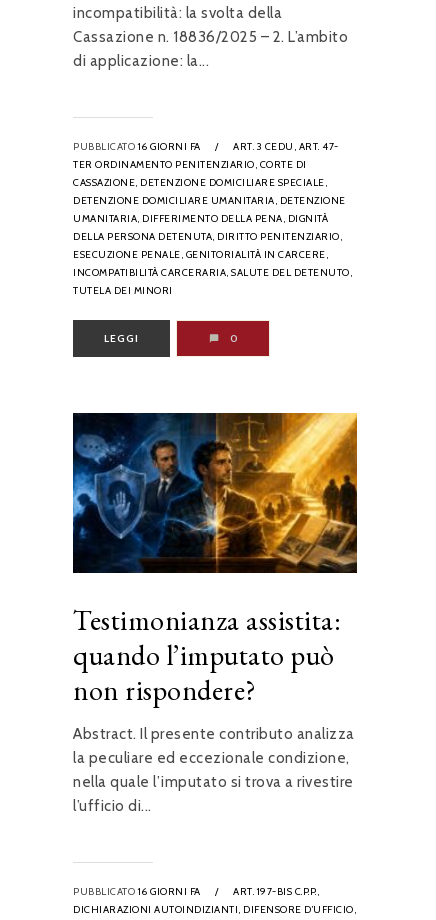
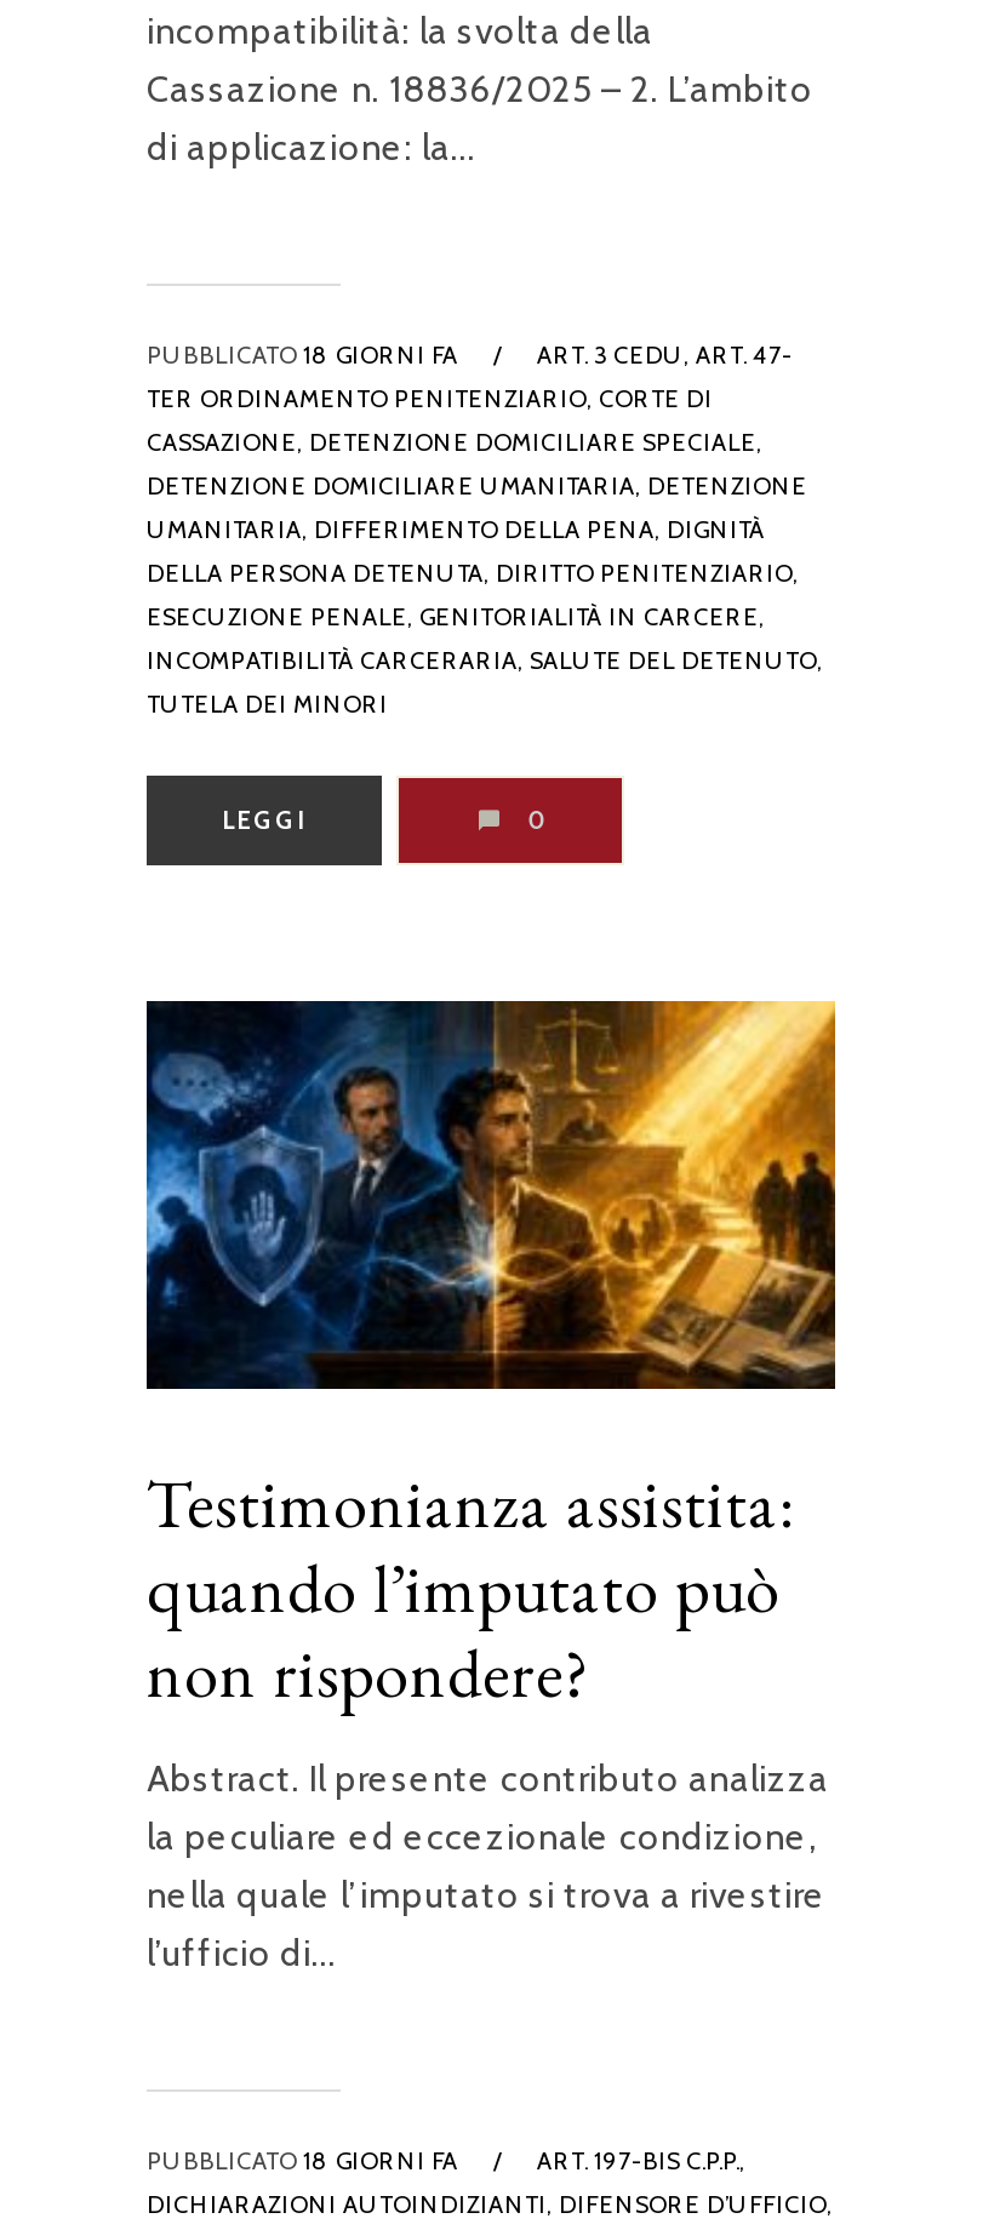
- PUBBLICATO 16 GIORNI FA
+ PUBBLICATO 18 GIORNI FA

- PUBBLICATO 16 GIORNI FA
+ PUBBLICATO 18 GIORNI FA
